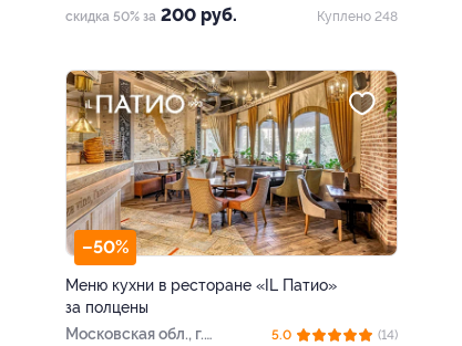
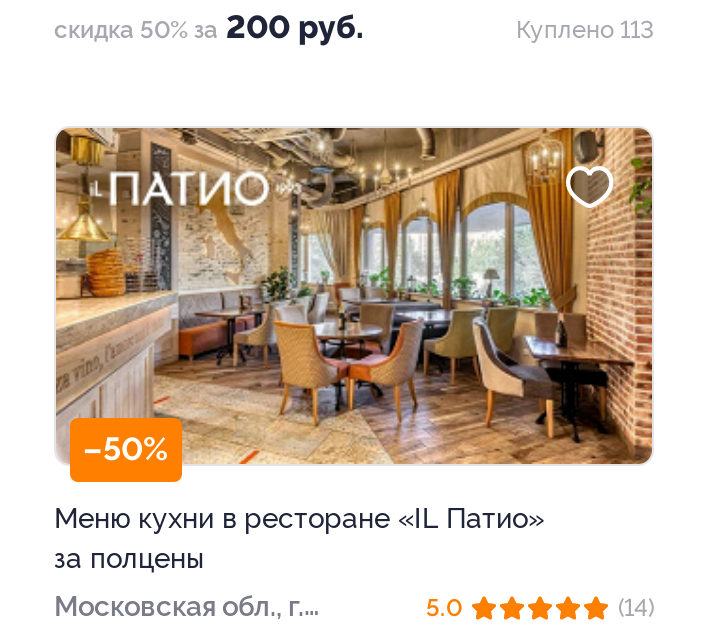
- Куплено 248
+ Куплено 113
